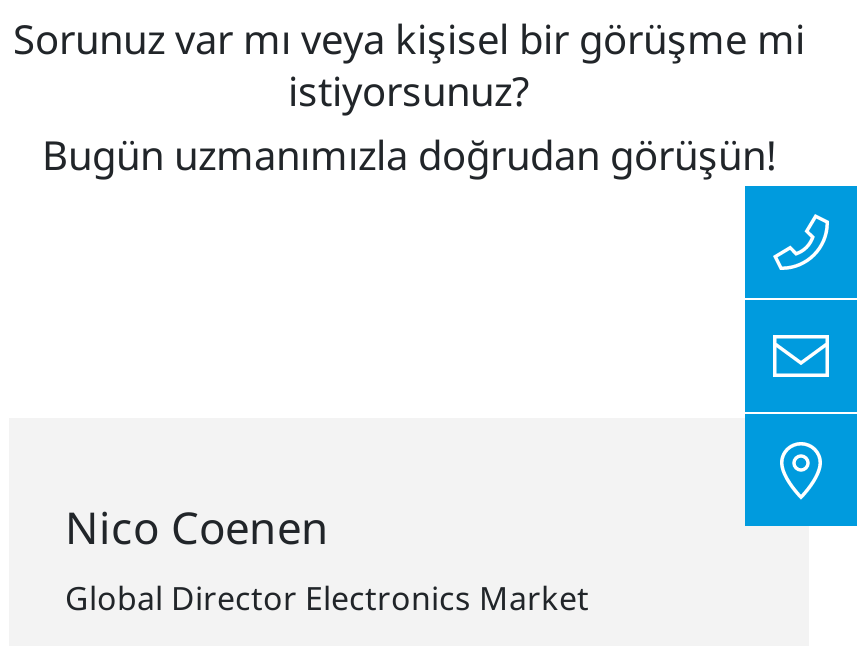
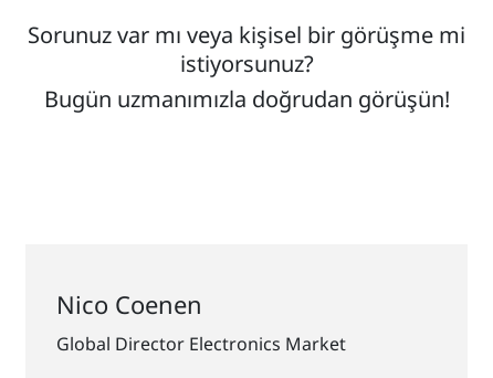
- [image]
